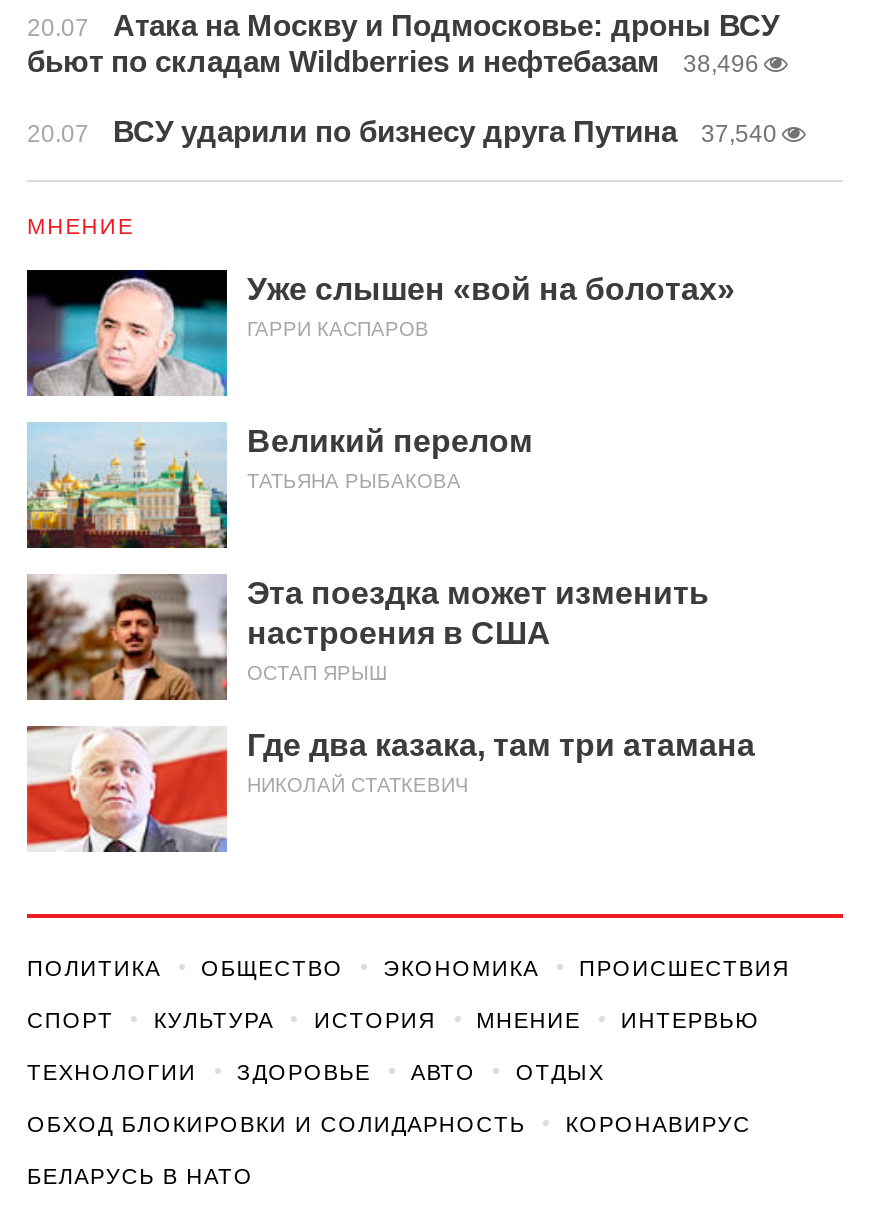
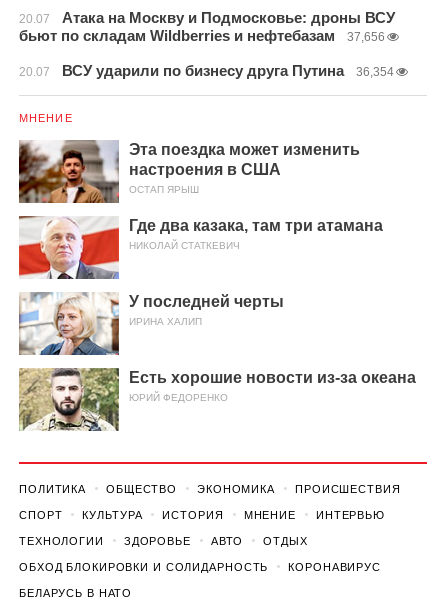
- бьют по складам Wildberries и нефтебазам 38,496
+ бьют по складам Wildberries и нефтебазам 37,656

- 20.07 ВСУ ударили по бизнесу друга Путина 37,540
+ 20.07 ВСУ ударили по бизнесу друга Путина 36,354

- [image]
- Уже слышен «вой на болотах»
- ГАРРИ КАСПАРОВ
- Великий перелом
- ТАТЬЯНА РЫБАКОВА

- [image]

moved up: [image] | Эта поездка может изменить | настроения в США | ОСТАП ЯРЫШ | Где два казака, там три атамана | НИКОЛАЙ СТАТКЕВИЧ

+ [image]
+ У последней черты
+ ИРИНА ХАЛИП
+ Есть хорошие новости из-за океана
+ ЮРИЙ ФЕДОРЕНКО

+ [image]
